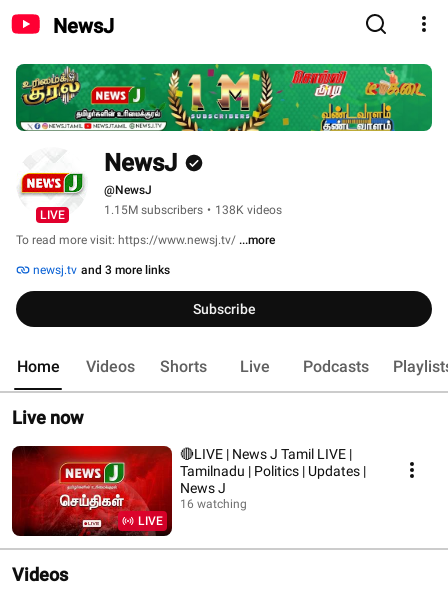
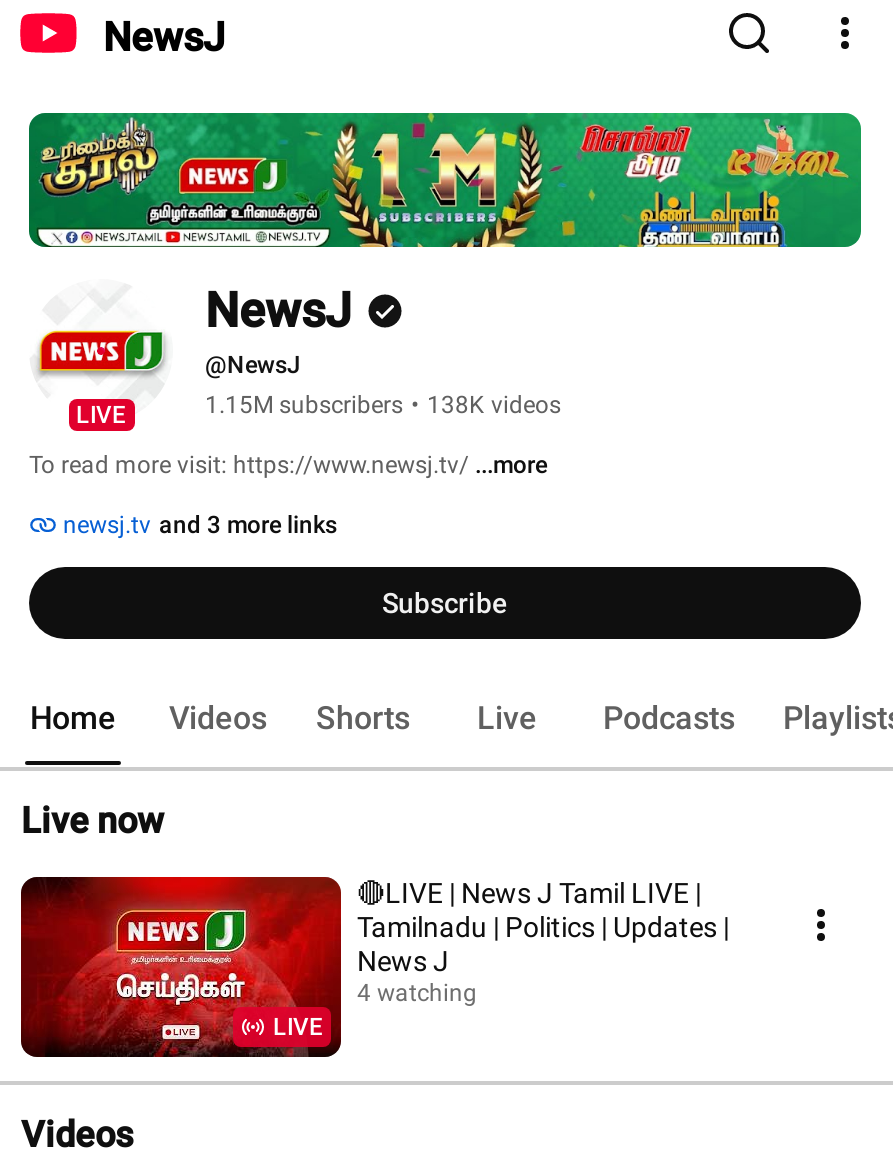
- 16 watching
+ 4 watching
